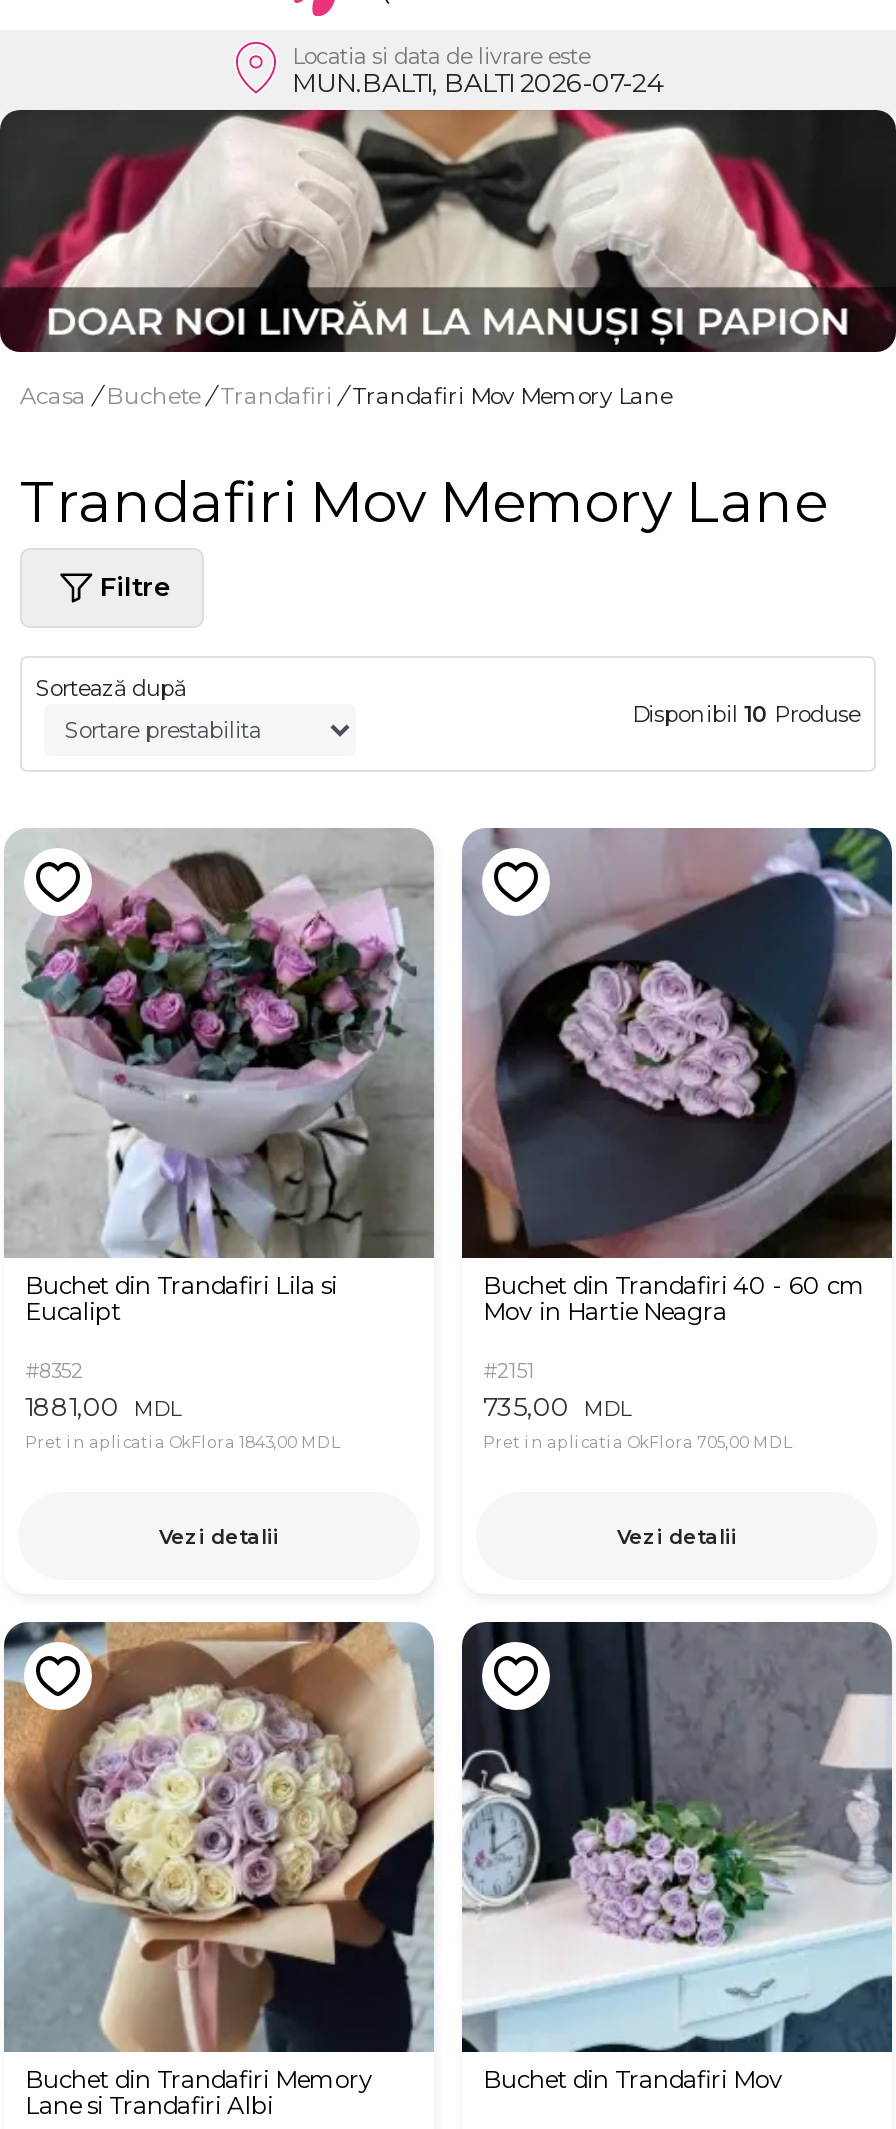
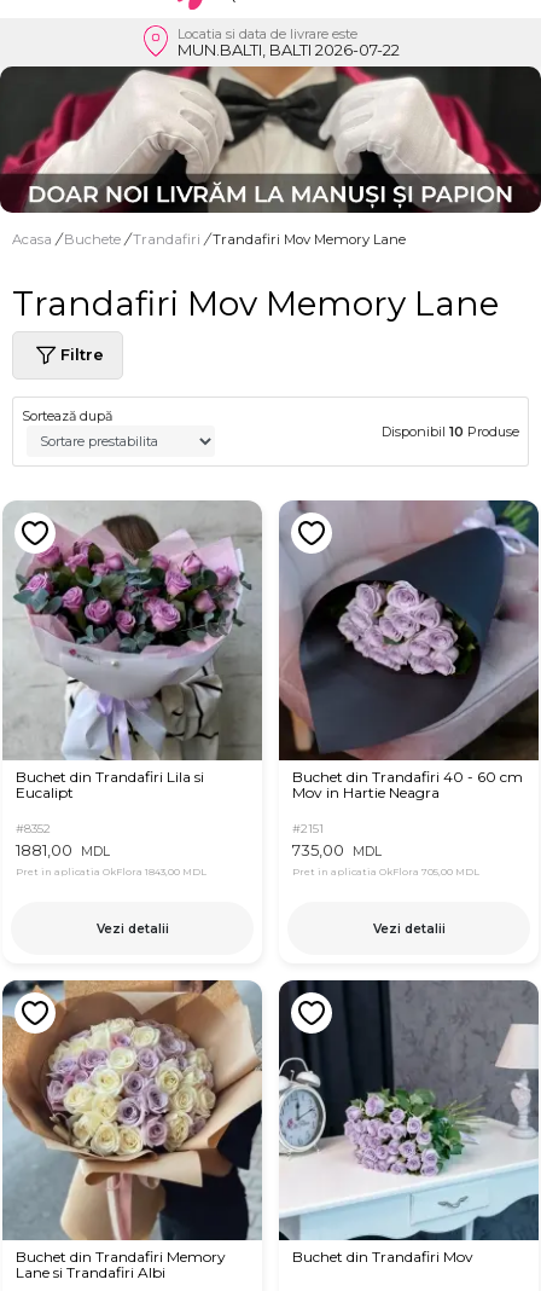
- MUN.BALTI, BALTI 2026-07-24
+ MUN.BALTI, BALTI 2026-07-22
